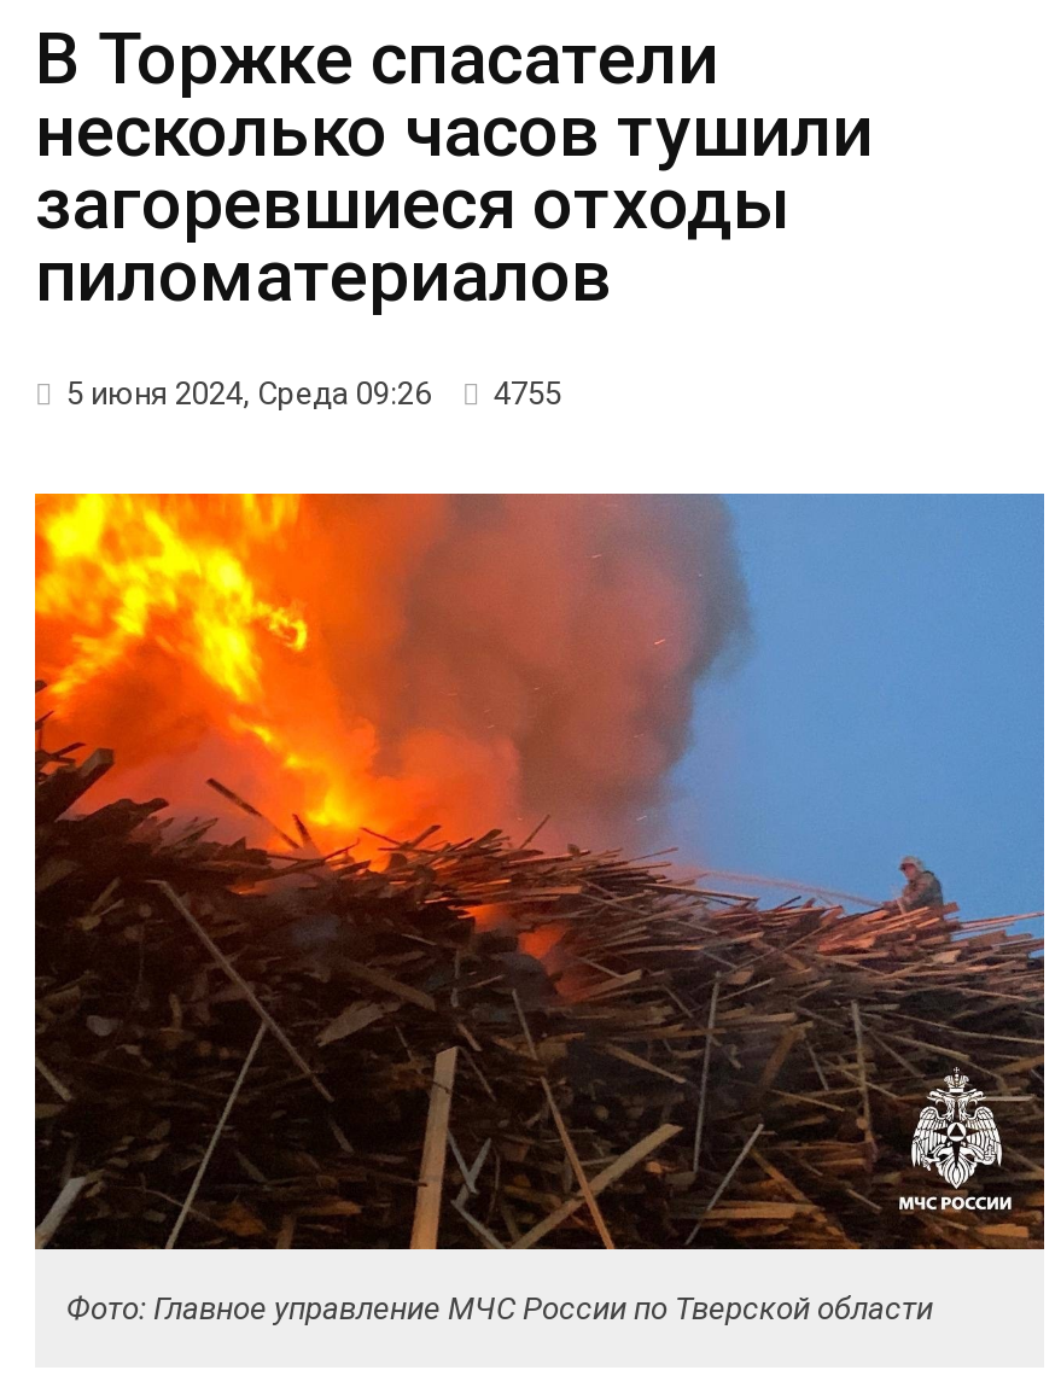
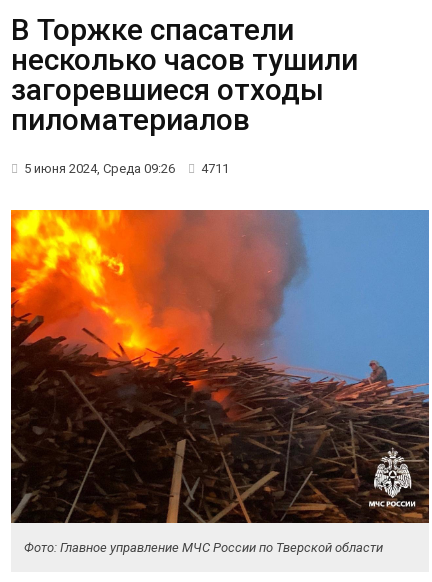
- 5 июня 2024, Среда 09:26 4755
+ 5 июня 2024, Среда 09:26 4711
